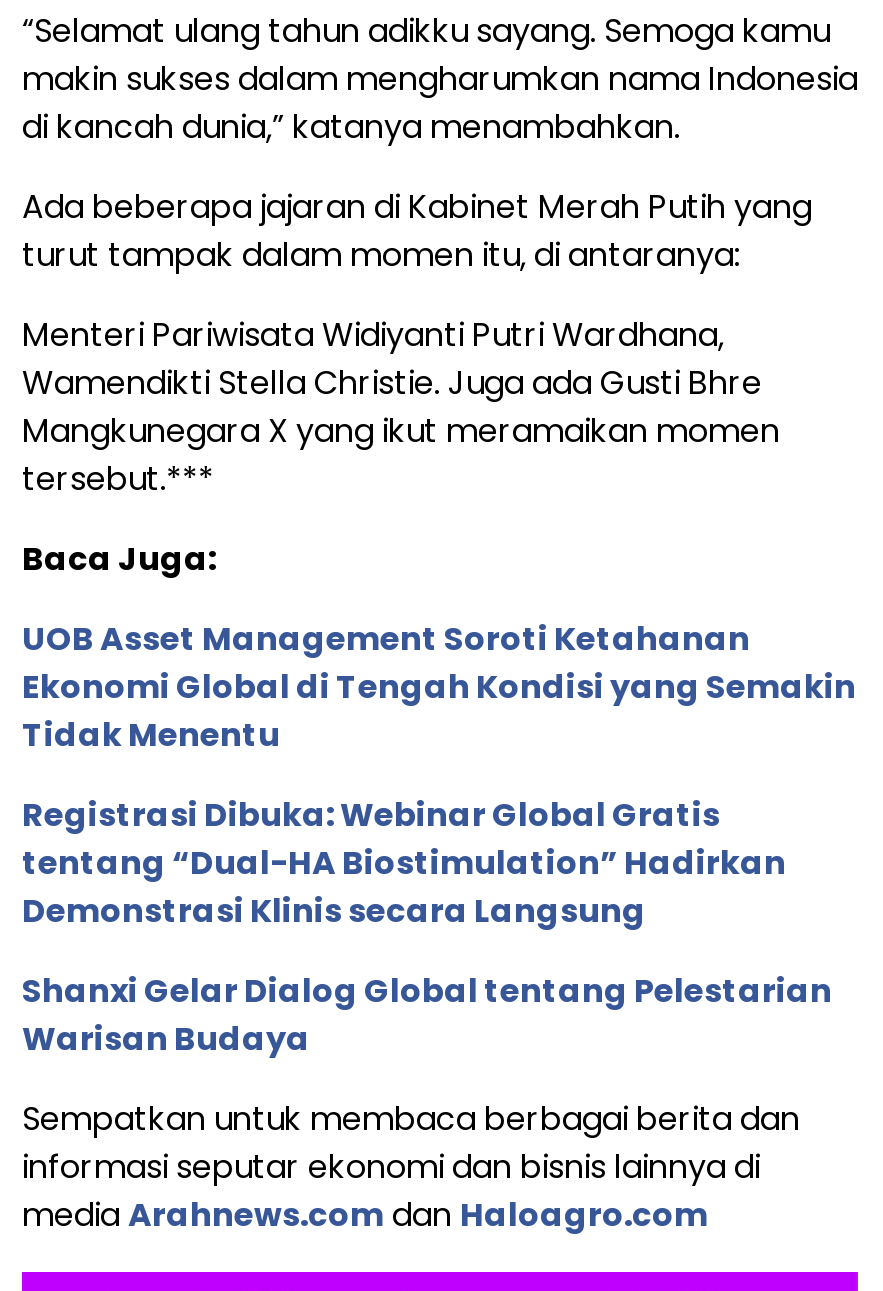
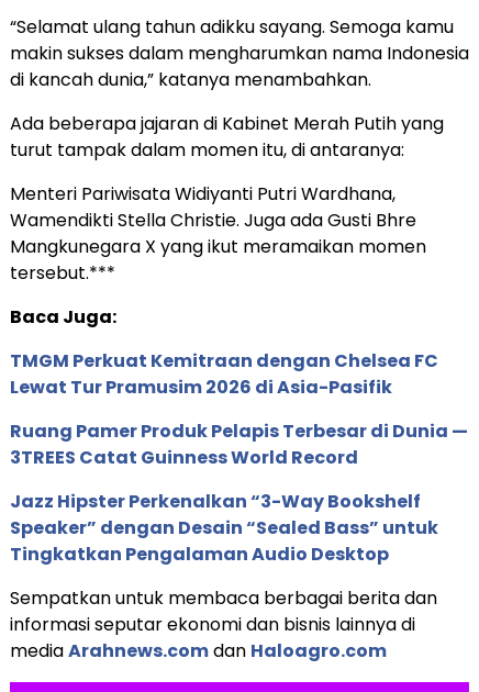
- UOB Asset Management Soroti Ketahanan
- Ekonomi Global di Tengah Kondisi yang Semakin
- Tidak Menentu
+ TMGM Perkuat Kemitraan dengan Chelsea FC
+ Lewat Tur Pramusim 2026 di Asia-Pasifik

- Registrasi Dibuka: Webinar Global Gratis
- tentang “Dual-HA Biostimulation” Hadirkan
- Demonstrasi Klinis secara Langsung
+ Ruang Pamer Produk Pelapis Terbesar di Dunia —
+ 3TREES Catat Guinness World Record

- Shanxi Gelar Dialog Global tentang Pelestarian
- Warisan Budaya
+ Jazz Hipster Perkenalkan “3-Way Bookshelf
+ Speaker” dengan Desain “Sealed Bass” untuk
+ Tingkatkan Pengalaman Audio Desktop
